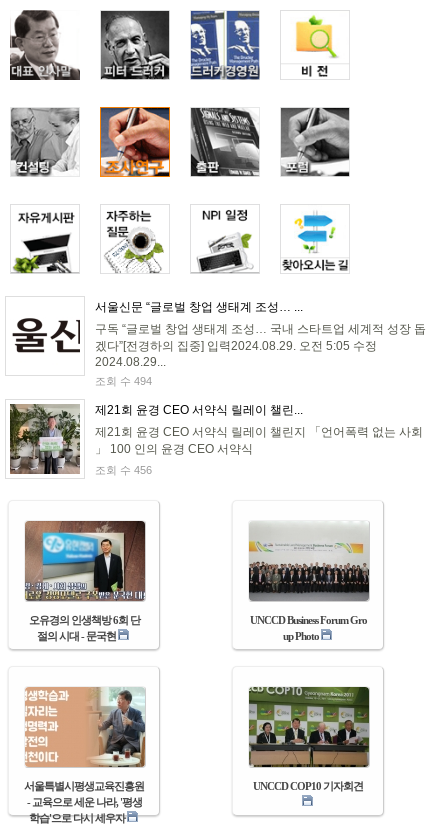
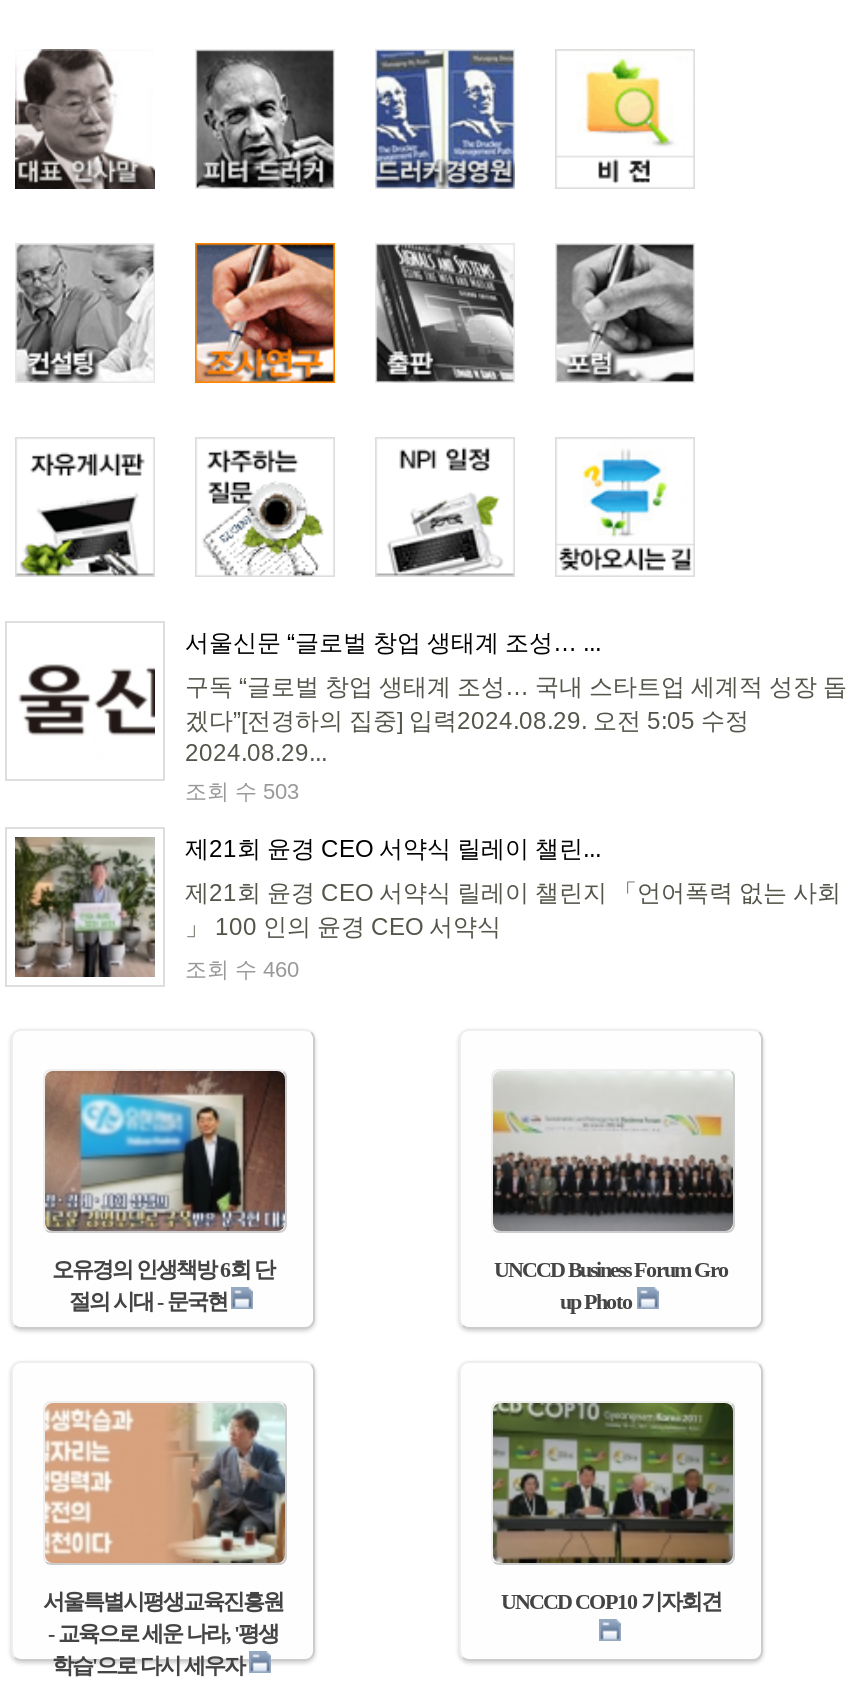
- 조회 수 494
+ 조회 수 503

- 조회 수 456
+ 조회 수 460
